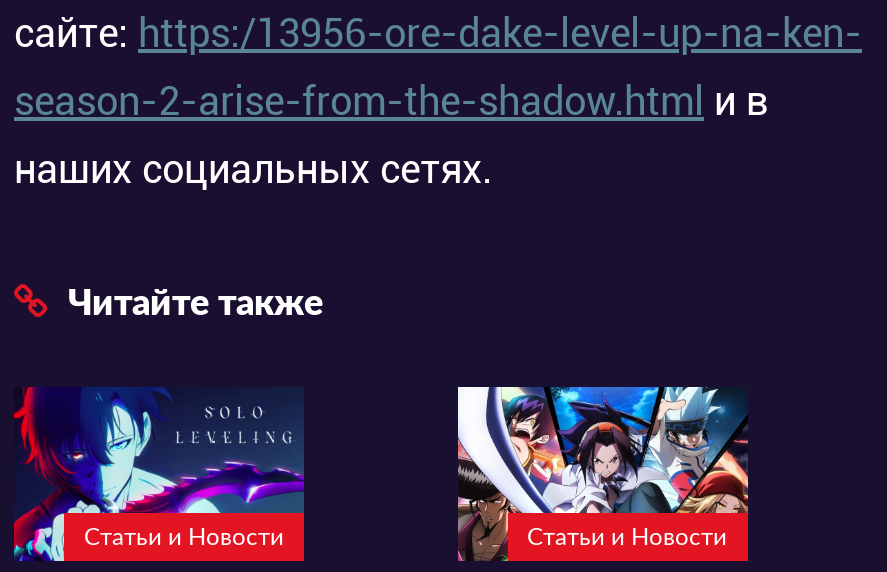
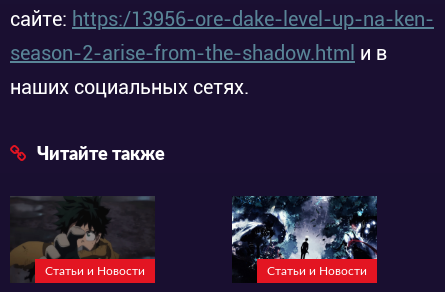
- [image]
+ [image]

- [image]
+ [image]
